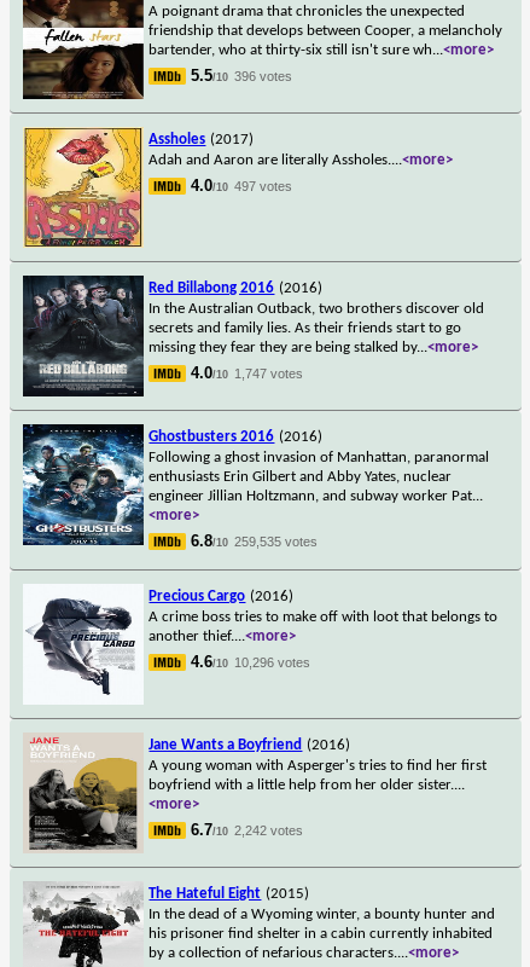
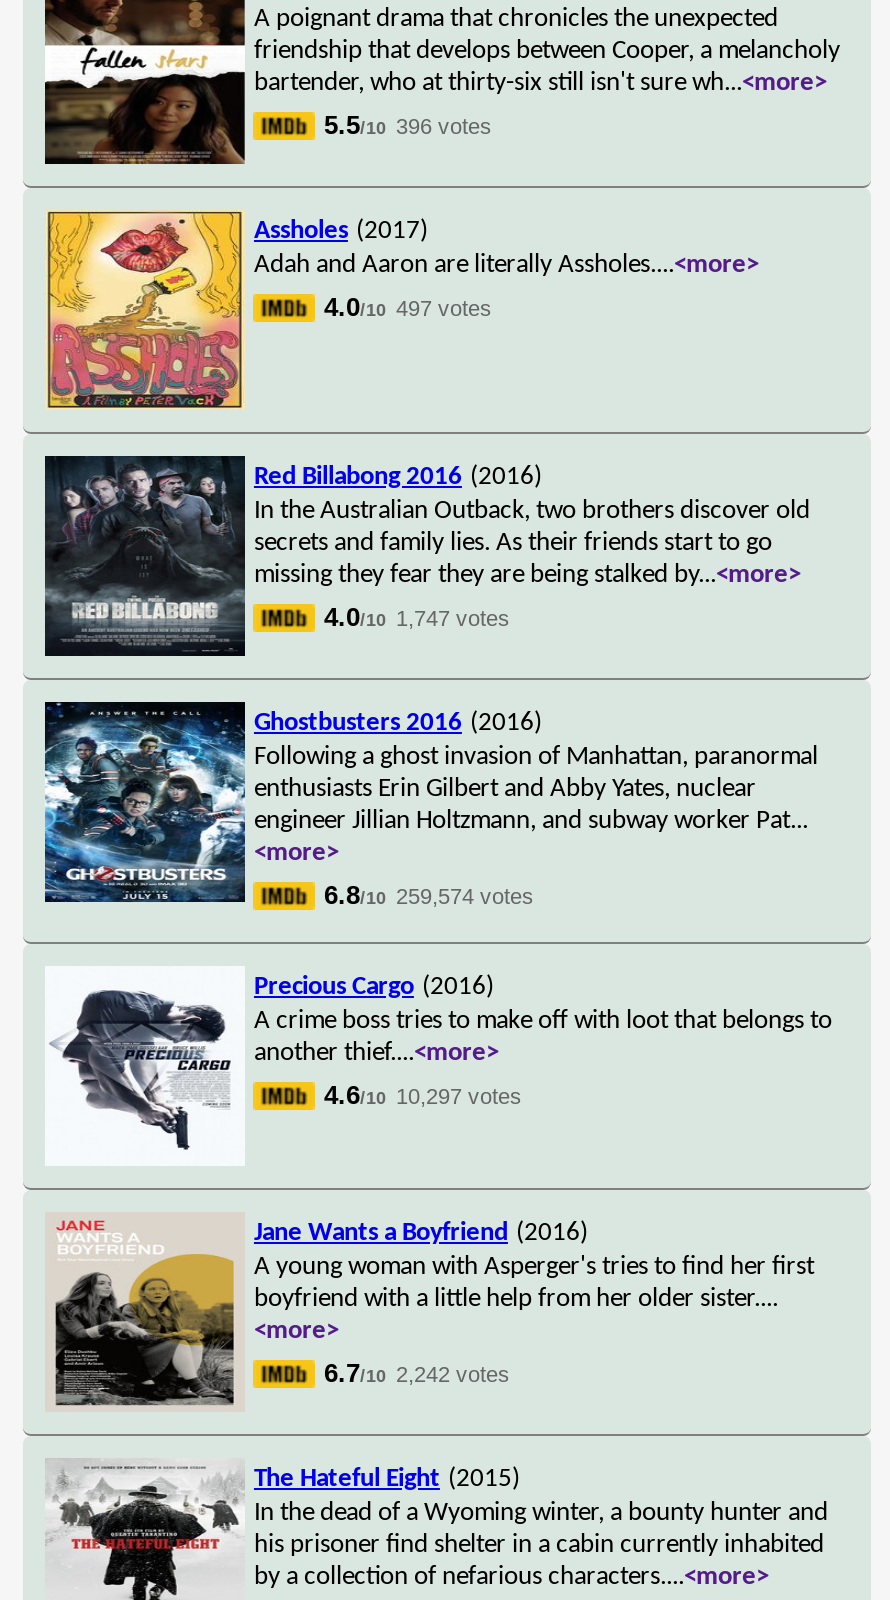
- 6.8/10 259,535 votes
+ 6.8/10 259,574 votes

- 4.6/10 10,296 votes
+ 4.6/10 10,297 votes
